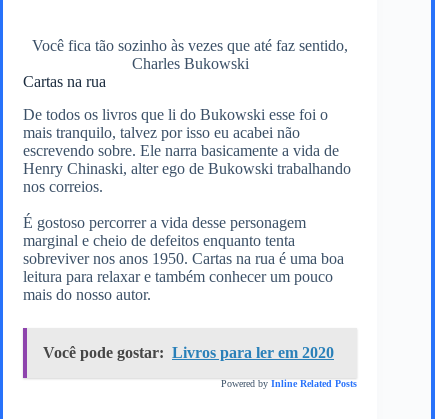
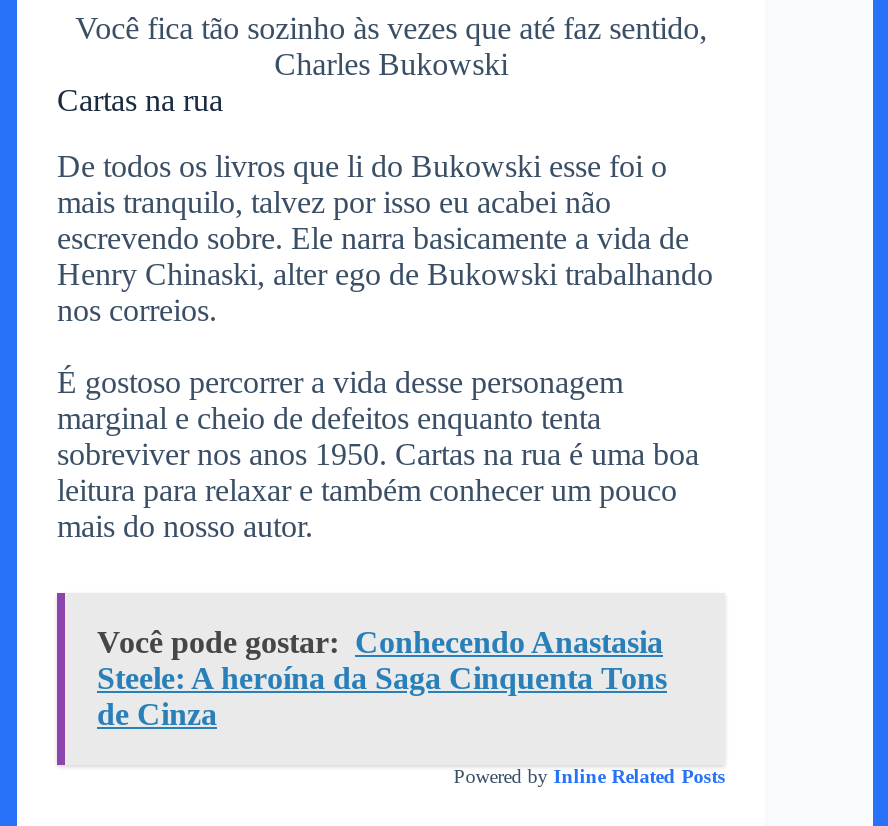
- Você pode gostar: Livros para ler em 2020
+ Você pode gostar: Conhecendo Anastasia
+ Steele: A heroína da Saga Cinquenta Tons
+ de Cinza
